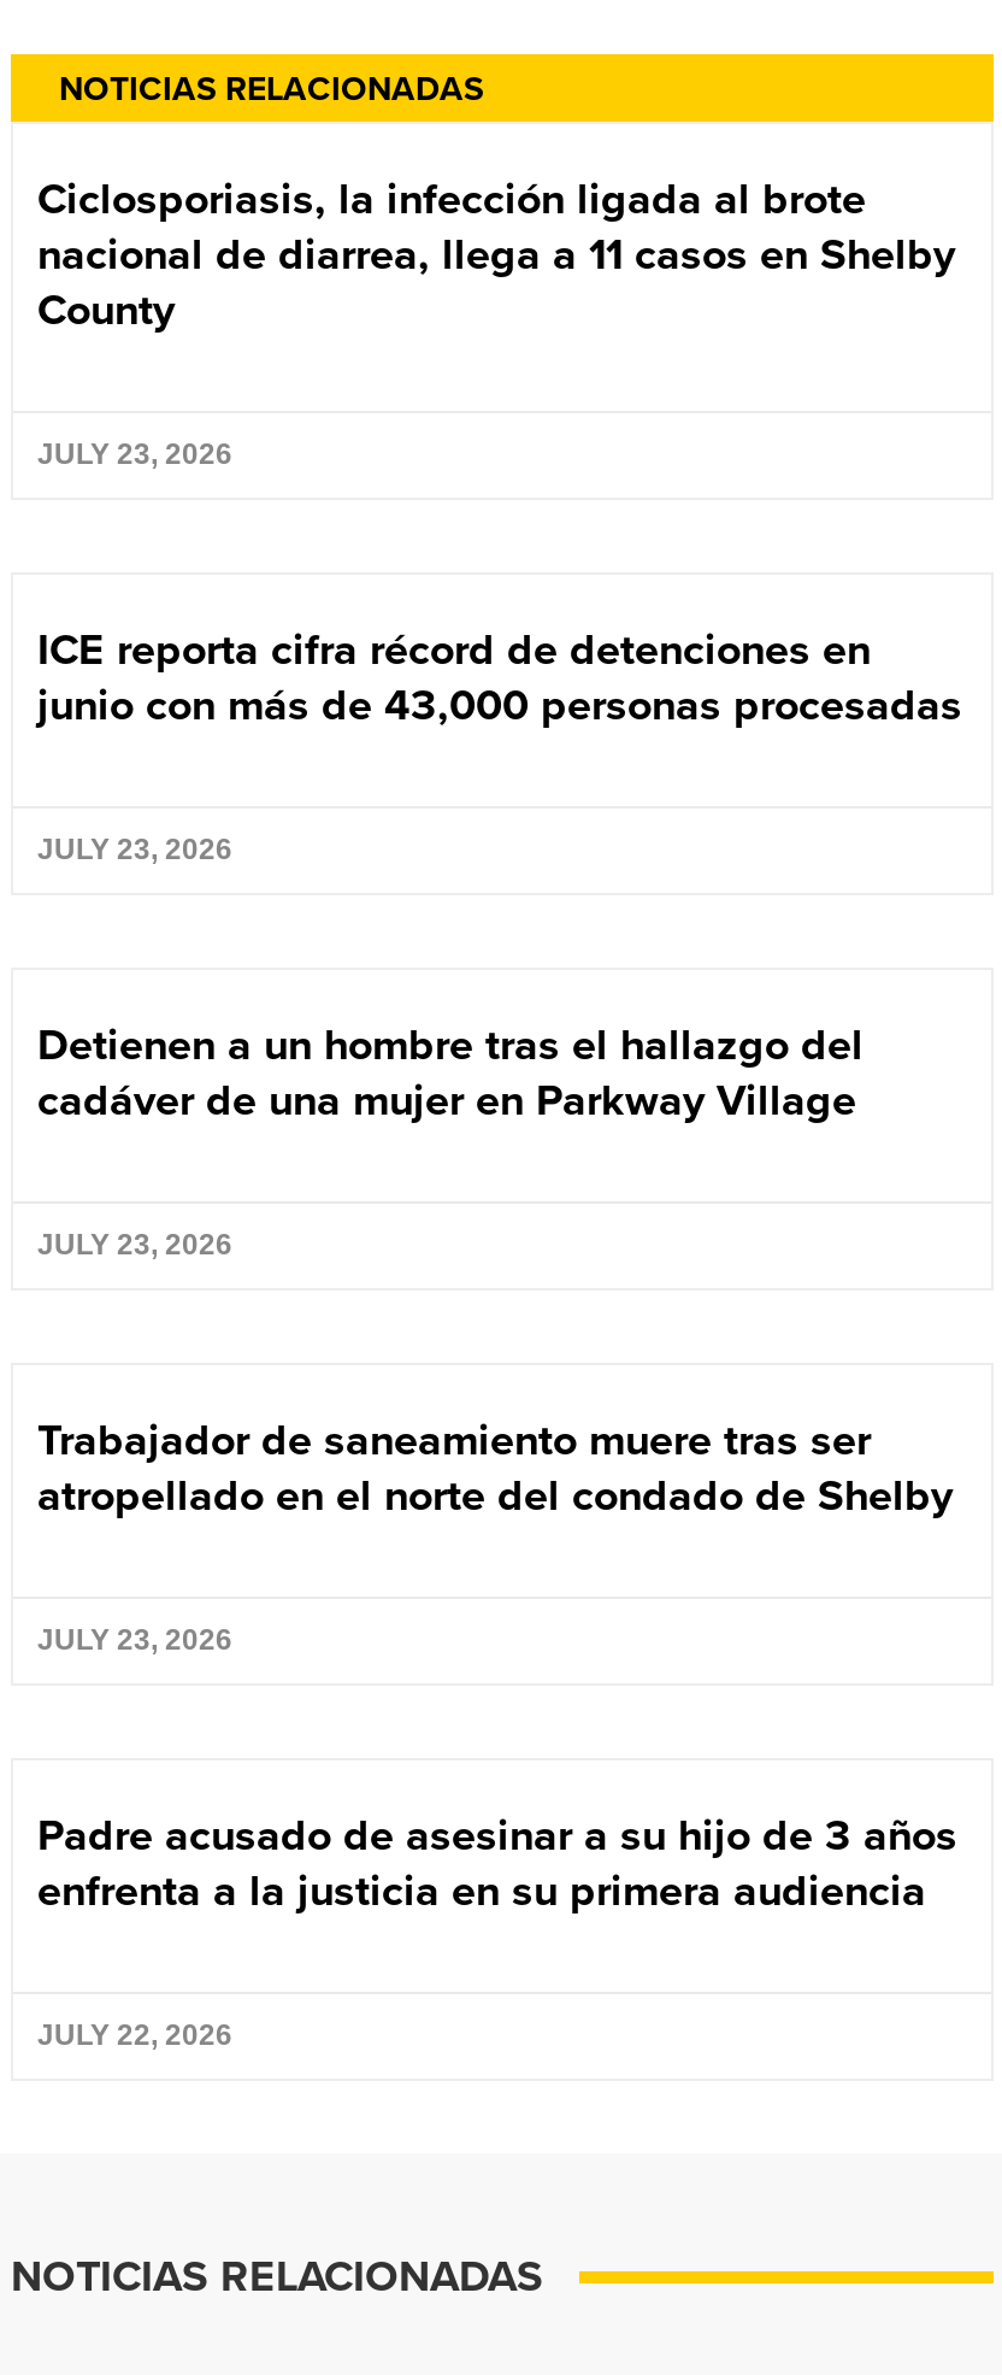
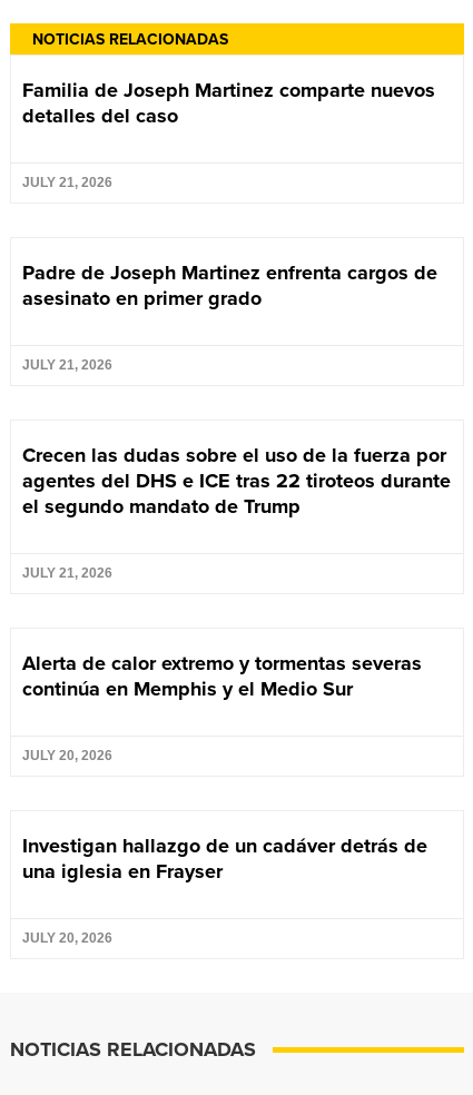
- Ciclosporiasis, la infección ligada al brote
- nacional de diarrea, llega a 11 casos en Shelby
- County
+ Familia de Joseph Martinez comparte nuevos
+ detalles del caso

- JULY 23, 2026
+ JULY 21, 2026

- ICE reporta cifra récord de detenciones en
- junio con más de 43,000 personas procesadas
+ Padre de Joseph Martinez enfrenta cargos de
+ asesinato en primer grado

- JULY 23, 2026
+ JULY 21, 2026

- Detienen a un hombre tras el hallazgo del
- cadáver de una mujer en Parkway Village
+ Crecen las dudas sobre el uso de la fuerza por
+ agentes del DHS e ICE tras 22 tiroteos durante
+ el segundo mandato de Trump

- JULY 23, 2026
+ JULY 21, 2026

- Trabajador de saneamiento muere tras ser
- atropellado en el norte del condado de Shelby
+ Alerta de calor extremo y tormentas severas
+ continúa en Memphis y el Medio Sur

- JULY 23, 2026
+ JULY 20, 2026

- Padre acusado de asesinar a su hijo de 3 años
- enfrenta a la justicia en su primera audiencia
+ Investigan hallazgo de un cadáver detrás de
+ una iglesia en Frayser

- JULY 22, 2026
+ JULY 20, 2026
